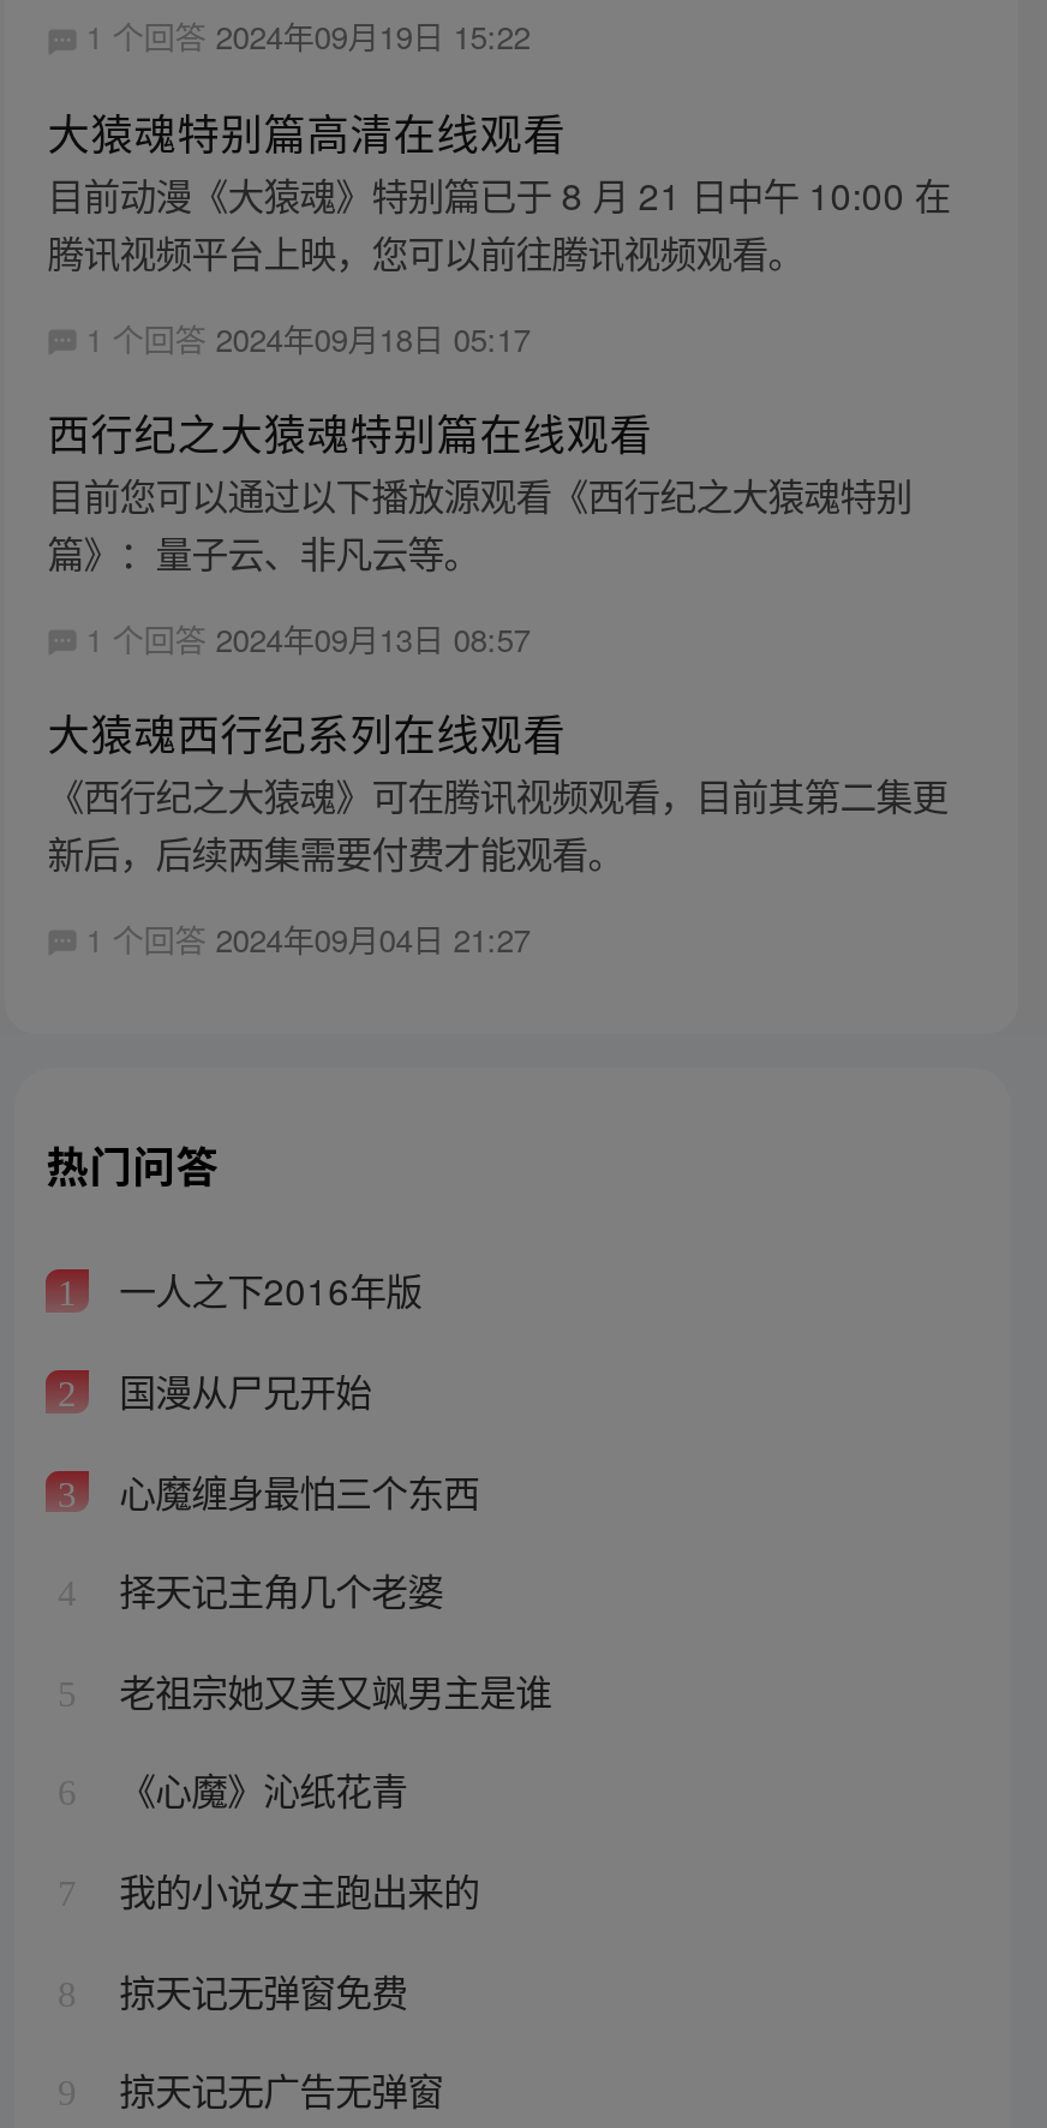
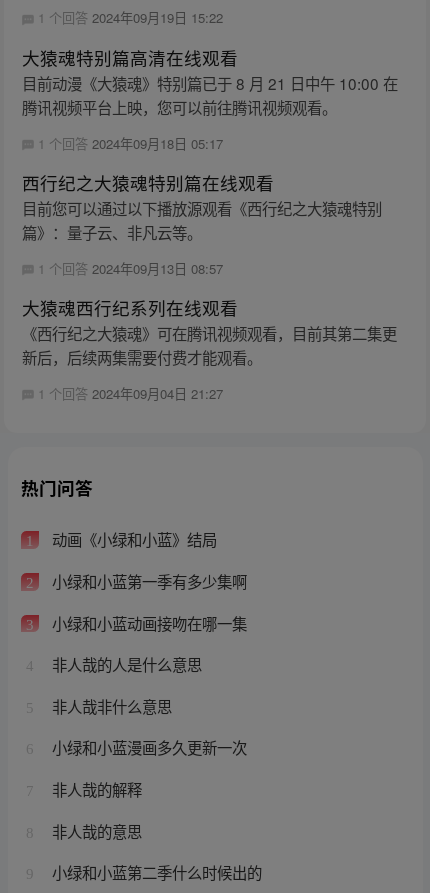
- 一人之下2016年版
+ 动画《小绿和小蓝》结局

- 国漫从尸兄开始
+ 小绿和小蓝第一季有多少集啊

- 心魔缠身最怕三个东西
+ 小绿和小蓝动画接吻在哪一集

- 择天记主角几个老婆
+ 非人哉的人是什么意思

- 老祖宗她又美又飒男主是谁
+ 非人哉非什么意思

- 《心魔》沁纸花青
+ 小绿和小蓝漫画多久更新一次

- 我的小说女主跑出来的
+ 非人哉的解释

- 掠天记无弹窗免费
+ 非人哉的意思

- 掠天记无广告无弹窗
+ 小绿和小蓝第二季什么时候出的
